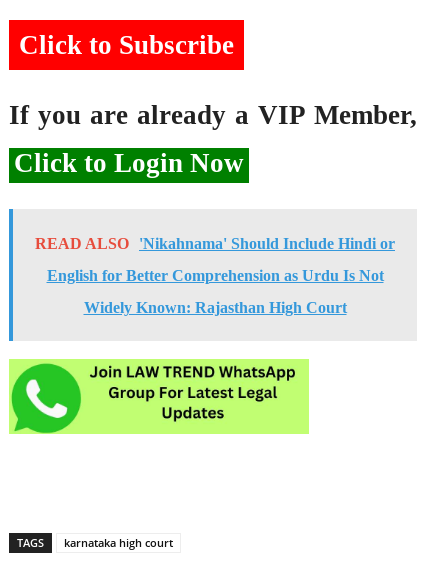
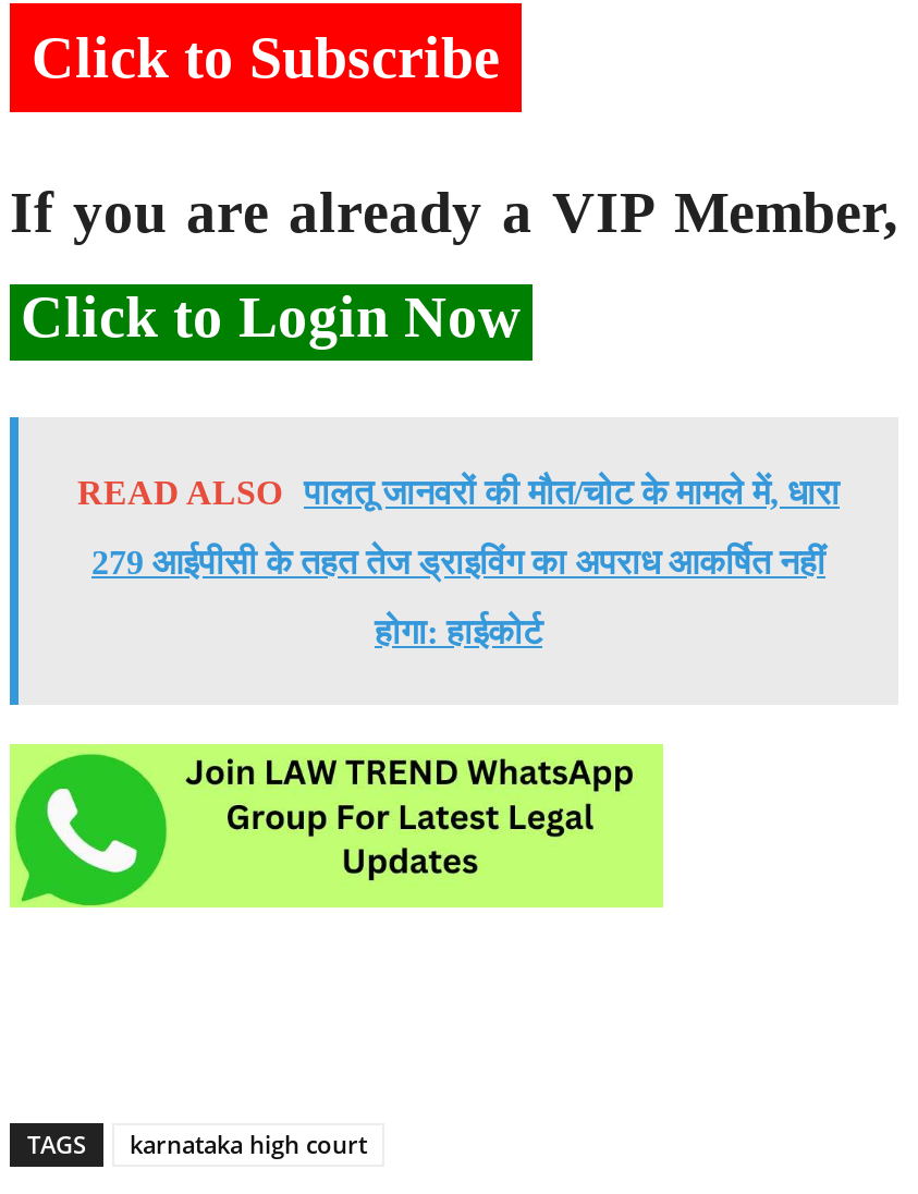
- READ ALSO 'Nikahnama' Should Include Hindi or
+ READ ALSO पालतू जानवरों की मौत/चोट के मामले में, धारा

- English for Better Comprehension as Urdu Is Not
+ 279 आईपीसी के तहत तेज ड्राइविंग का अपराध आकर्षित नहीं

- Widely Known: Rajasthan High Court
+ होगा: हाईकोर्ट
